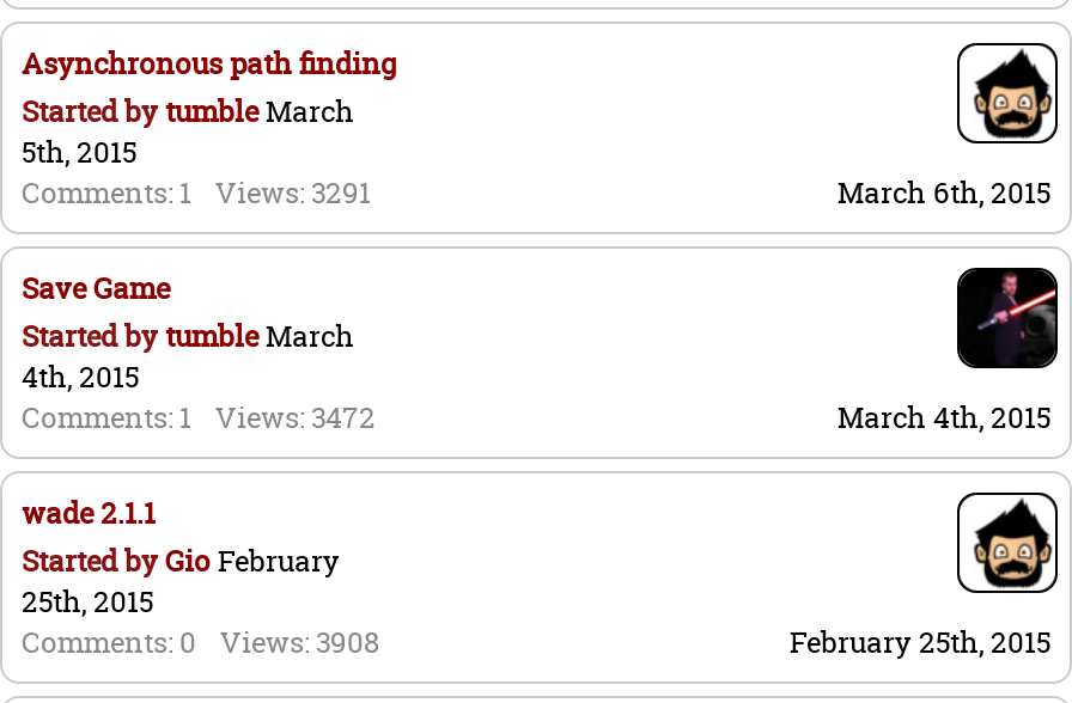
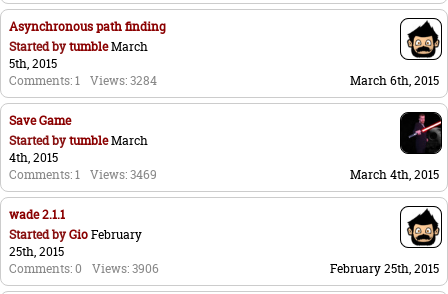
- Comments: 1 Views: 3291
+ Comments: 1 Views: 3284

- Comments: 1 Views: 3472
+ Comments: 1 Views: 3469

- Comments: 0 Views: 3908
+ Comments: 0 Views: 3906
